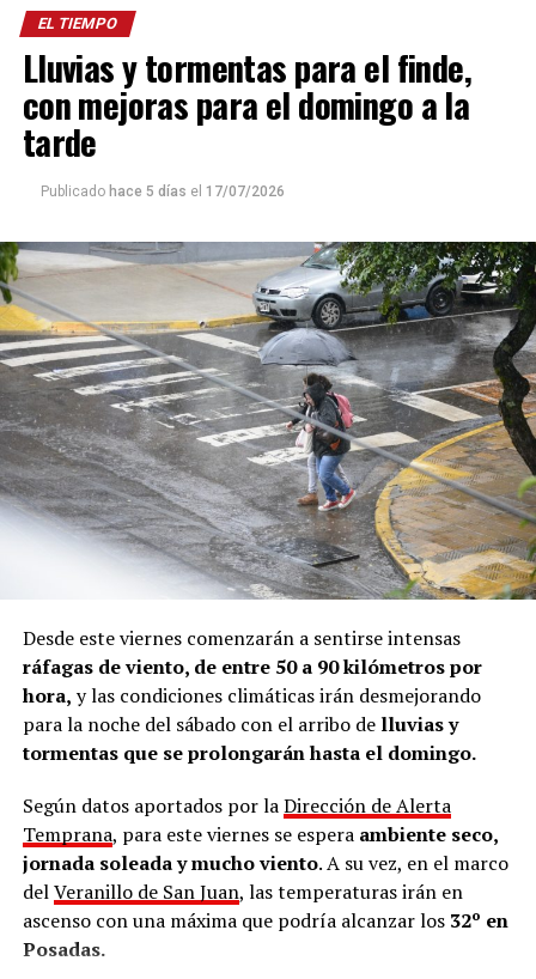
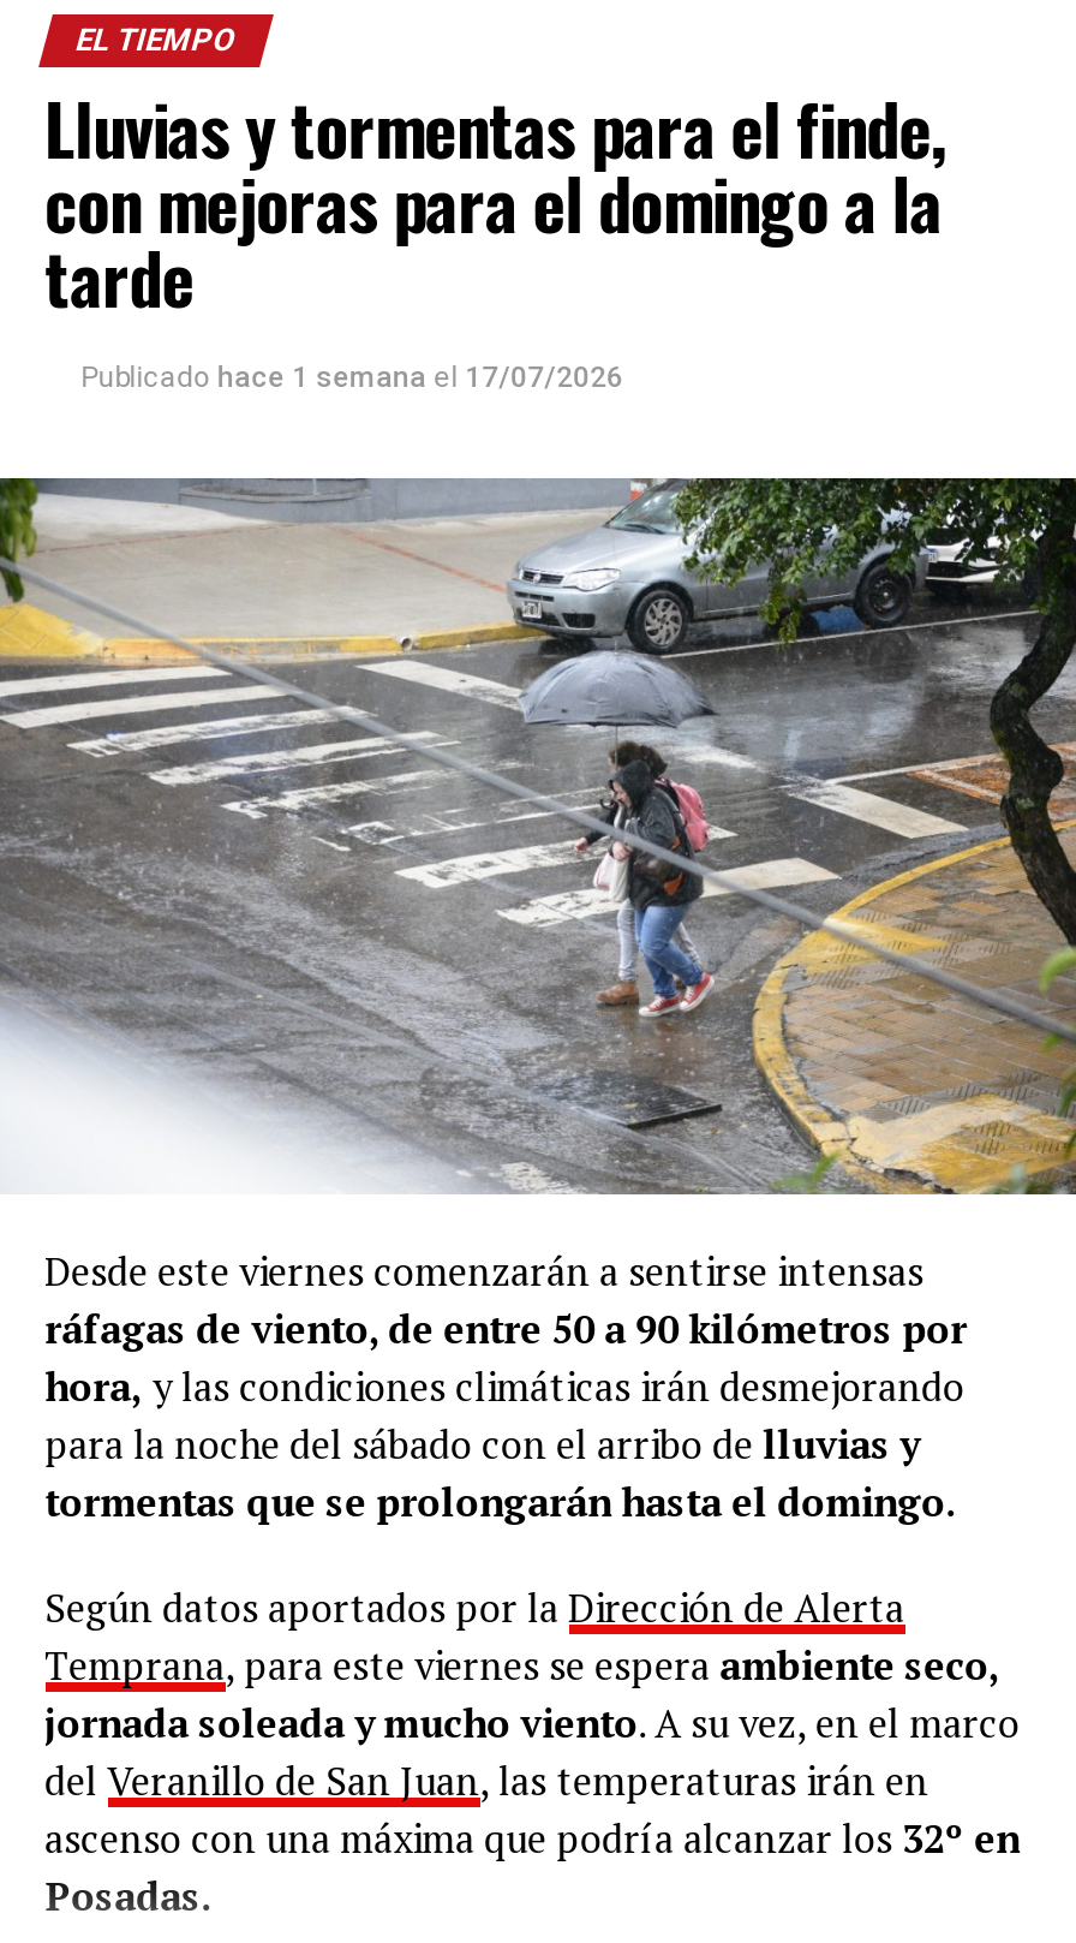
- Publicado hace 5 días el 17/07/2026
+ Publicado hace 1 semana el 17/07/2026
